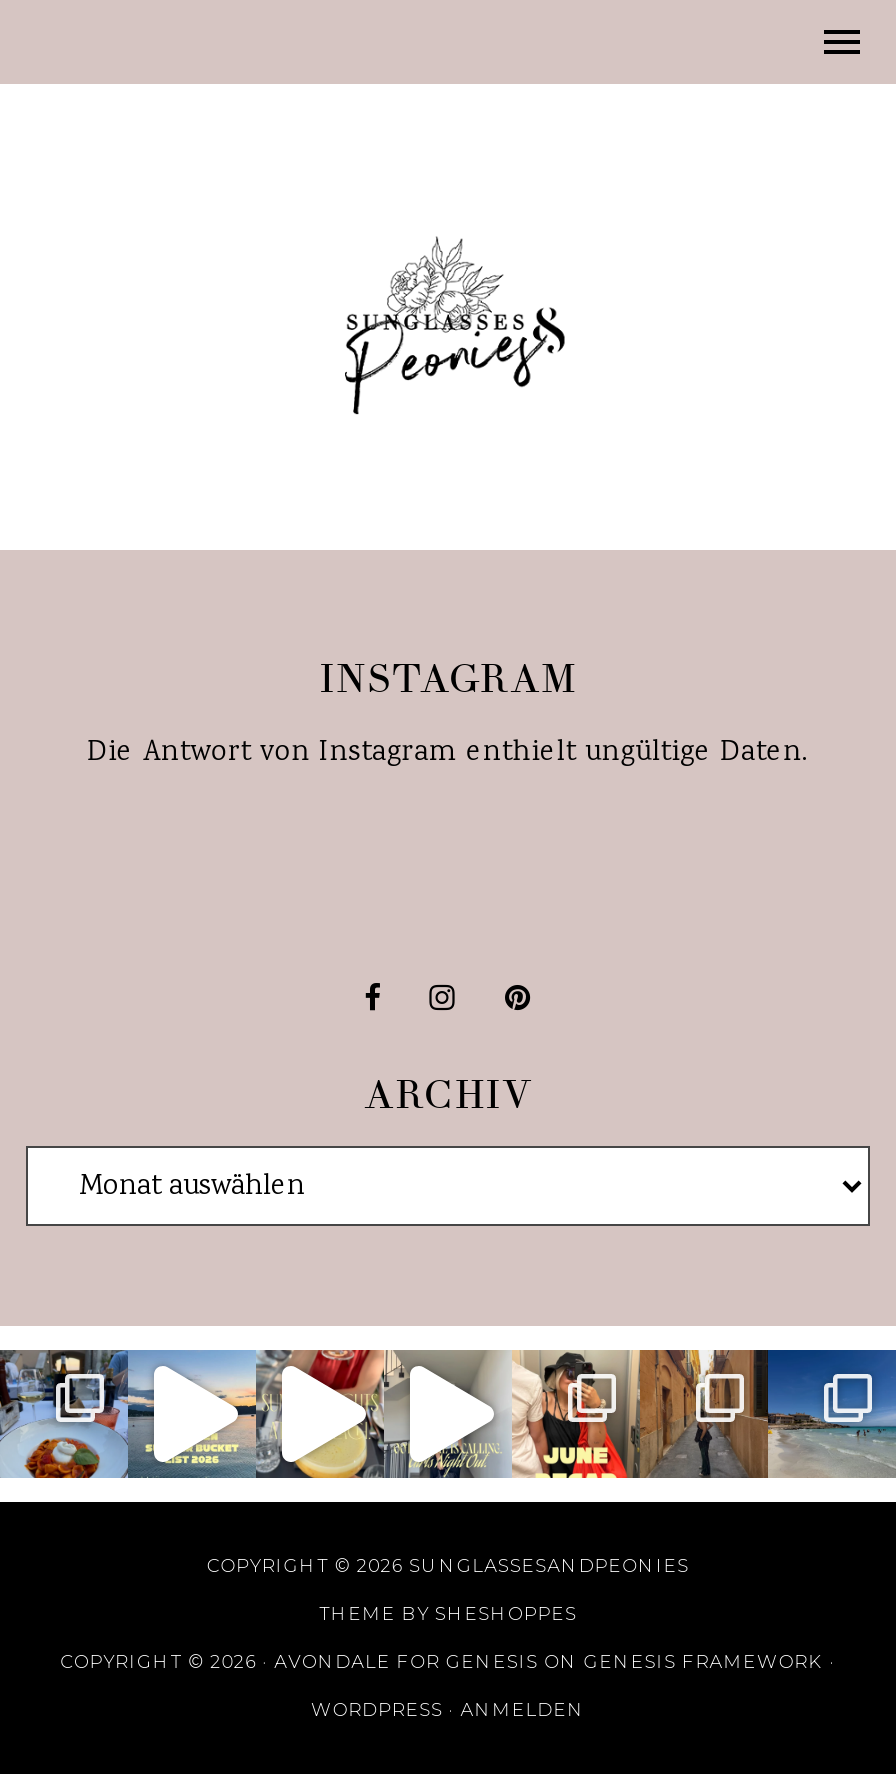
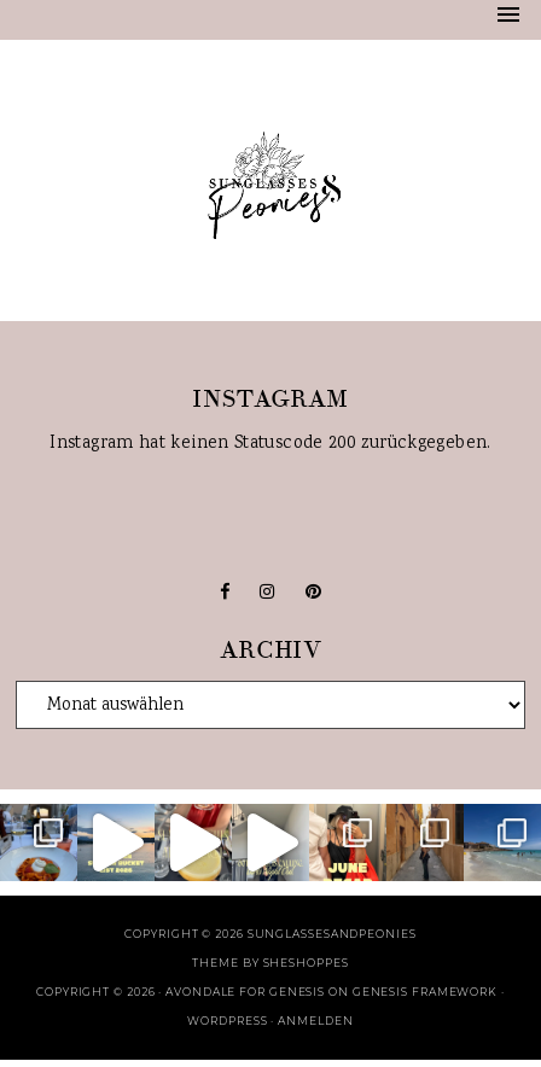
- Die Antwort von Instagram enthielt ungültige Daten.
+ Instagram hat keinen Statuscode 200 zurückgegeben.
